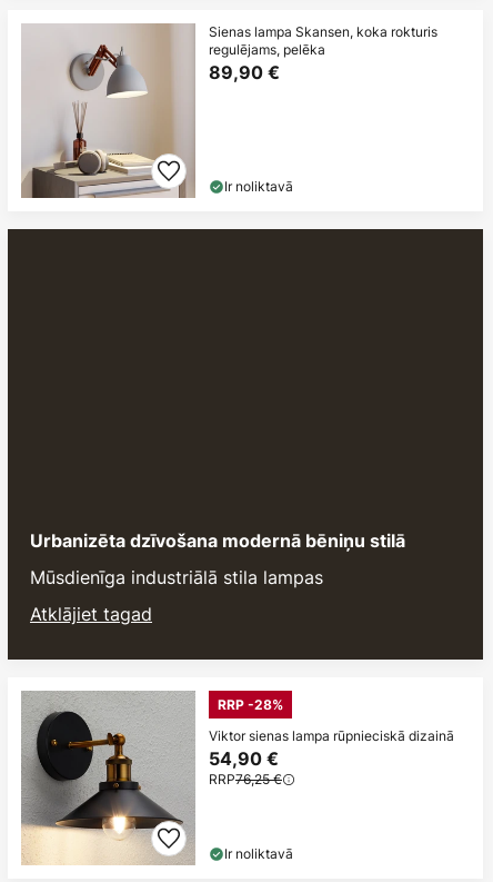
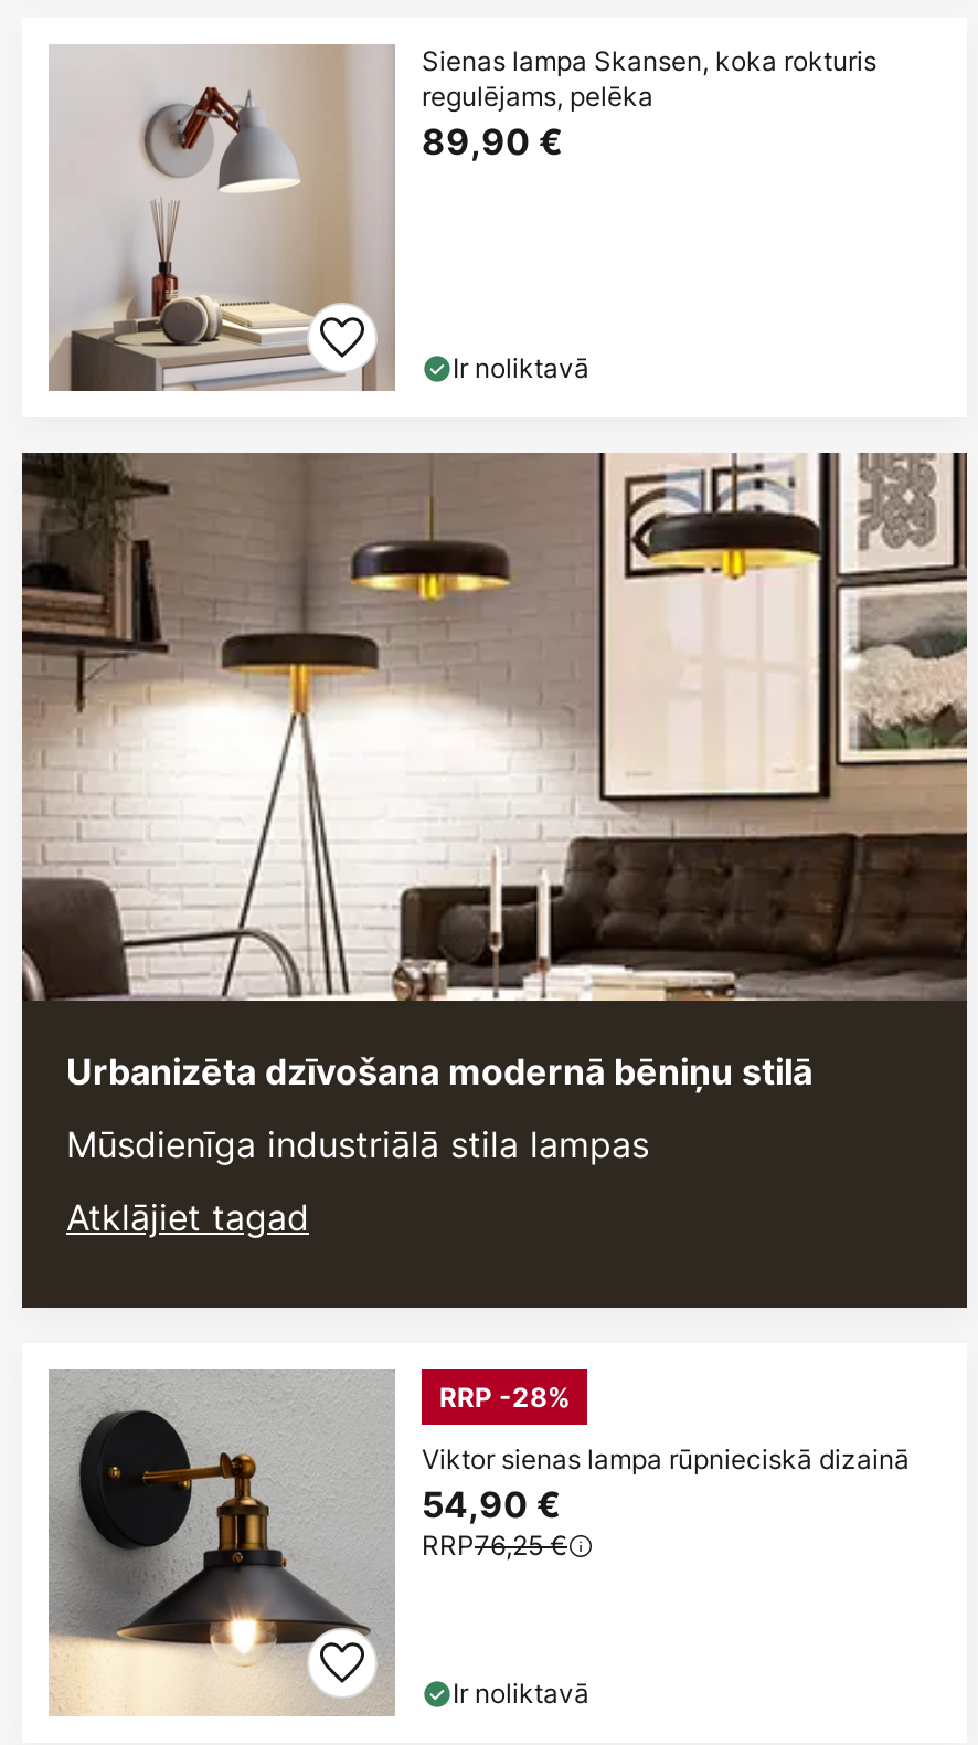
+ [image]
